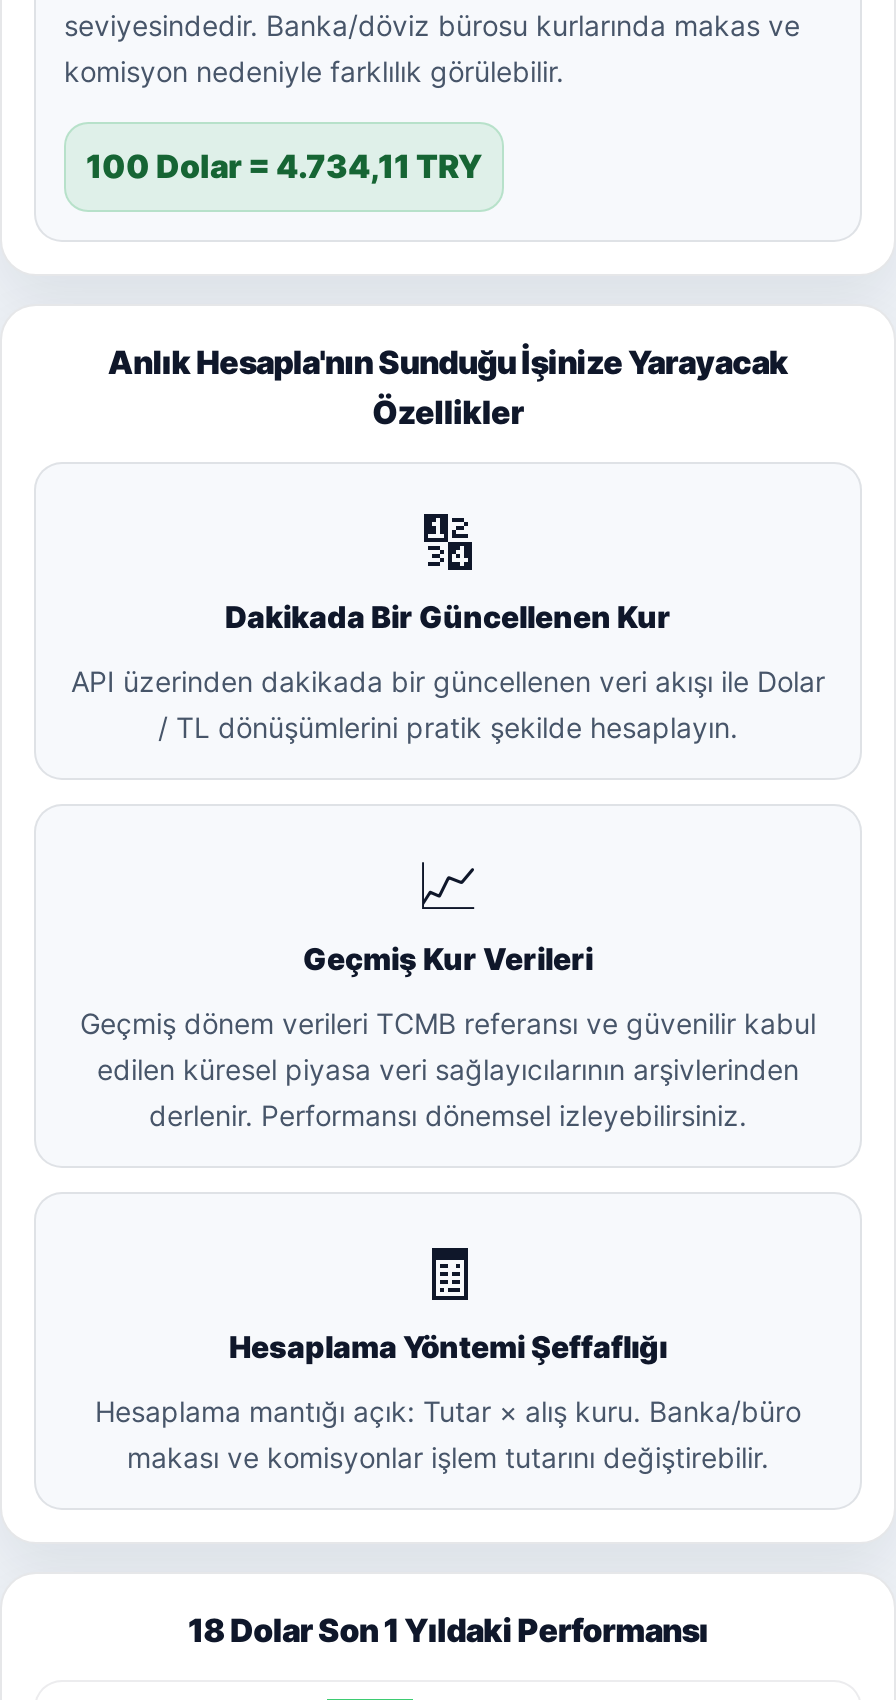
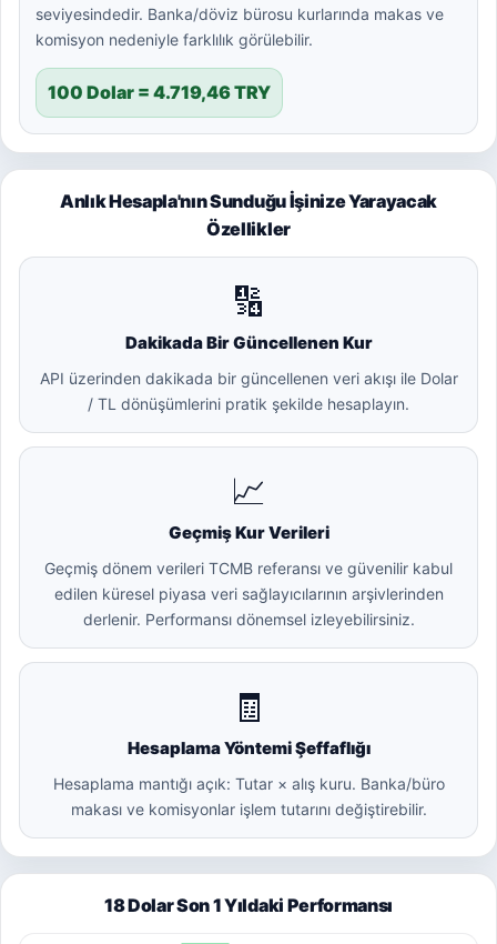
- 100 Dolar = 4.734,11 TRY
+ 100 Dolar = 4.719,46 TRY
